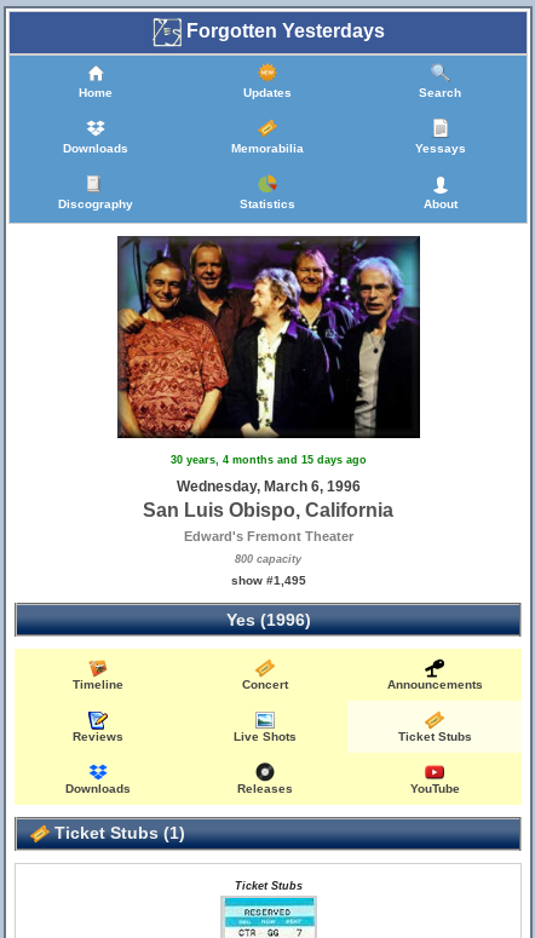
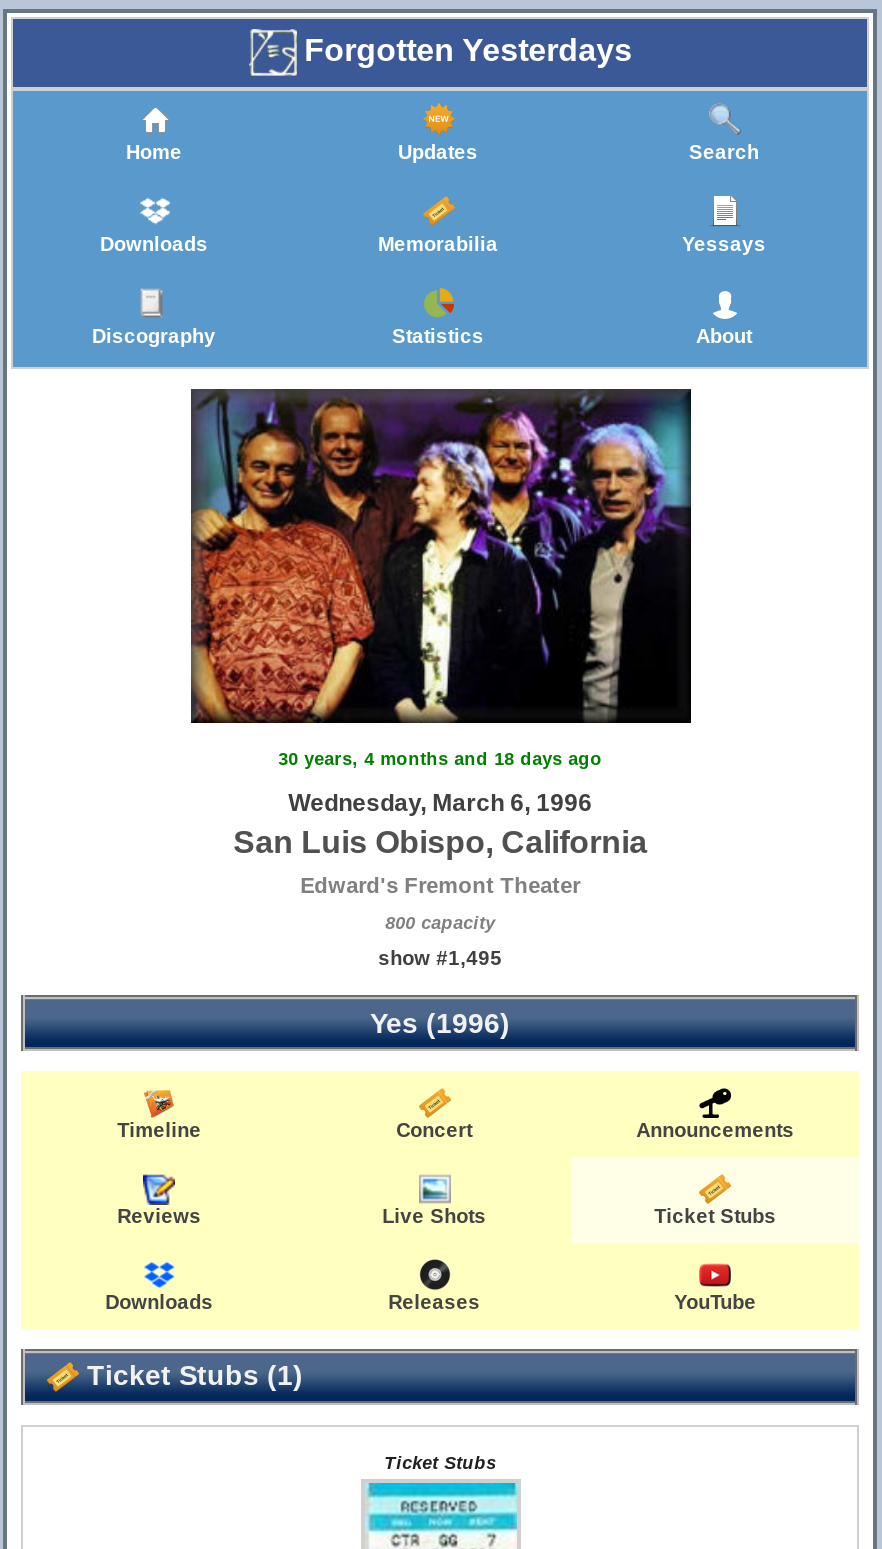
- 30 years, 4 months and 15 days ago
+ 30 years, 4 months and 18 days ago
